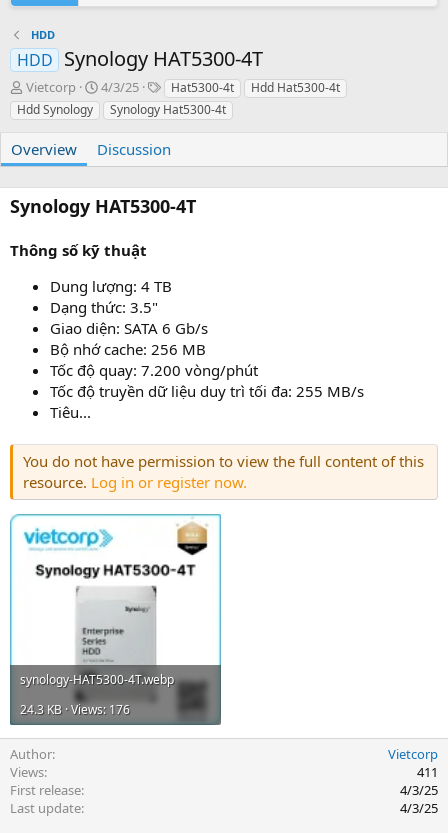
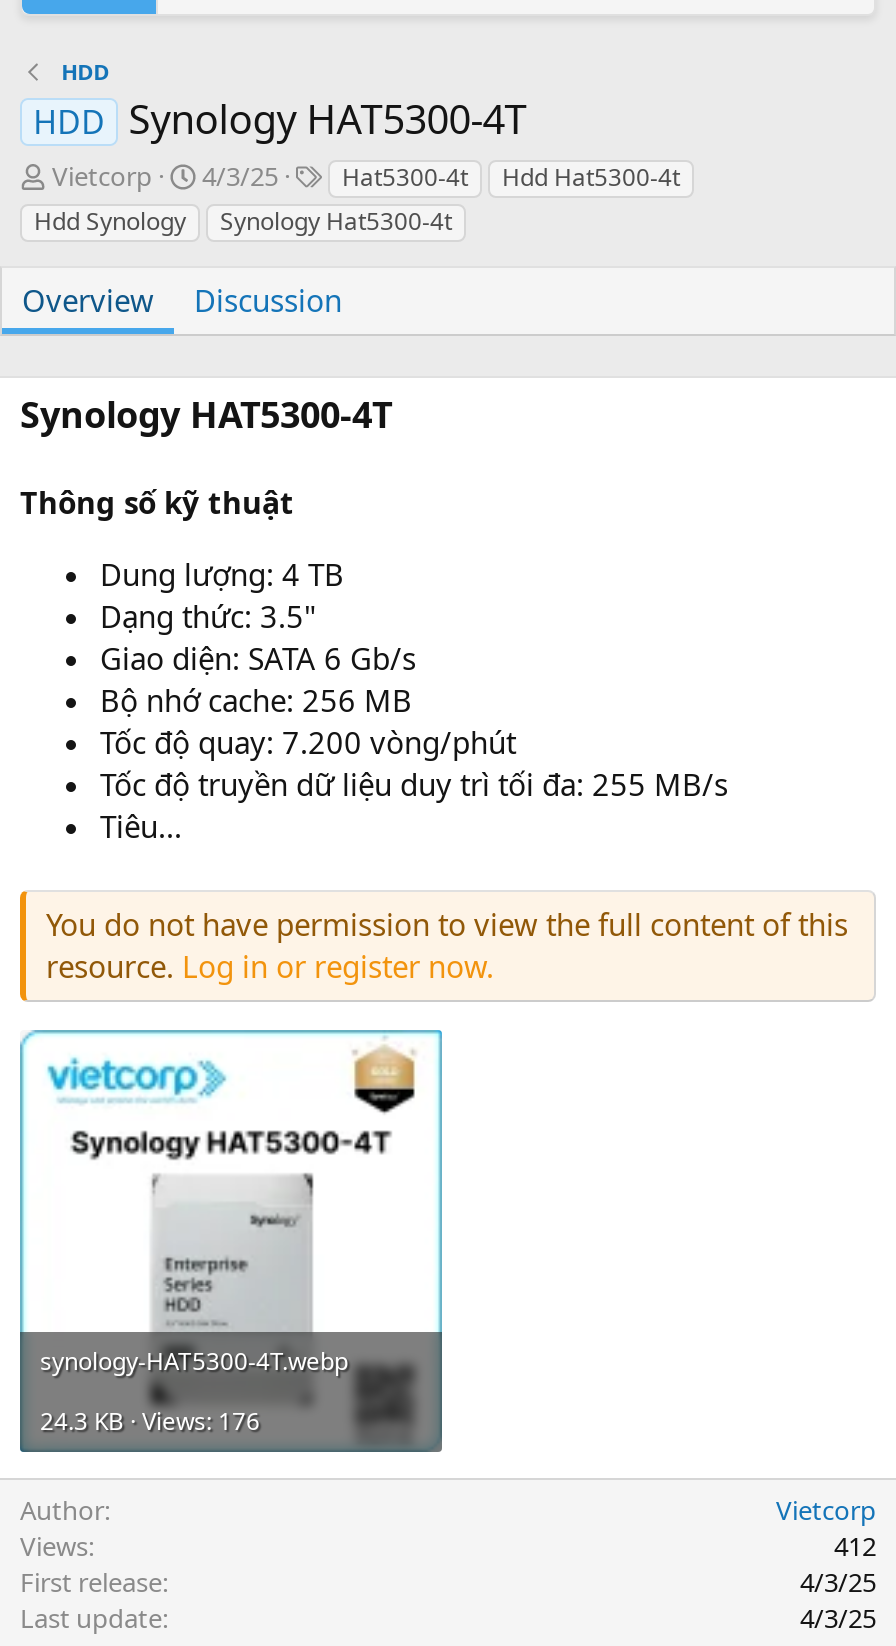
- 411
+ 412
